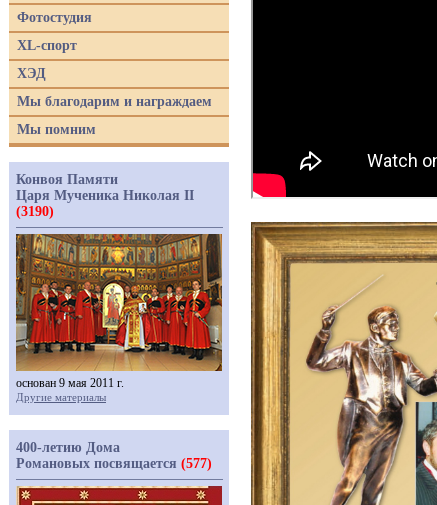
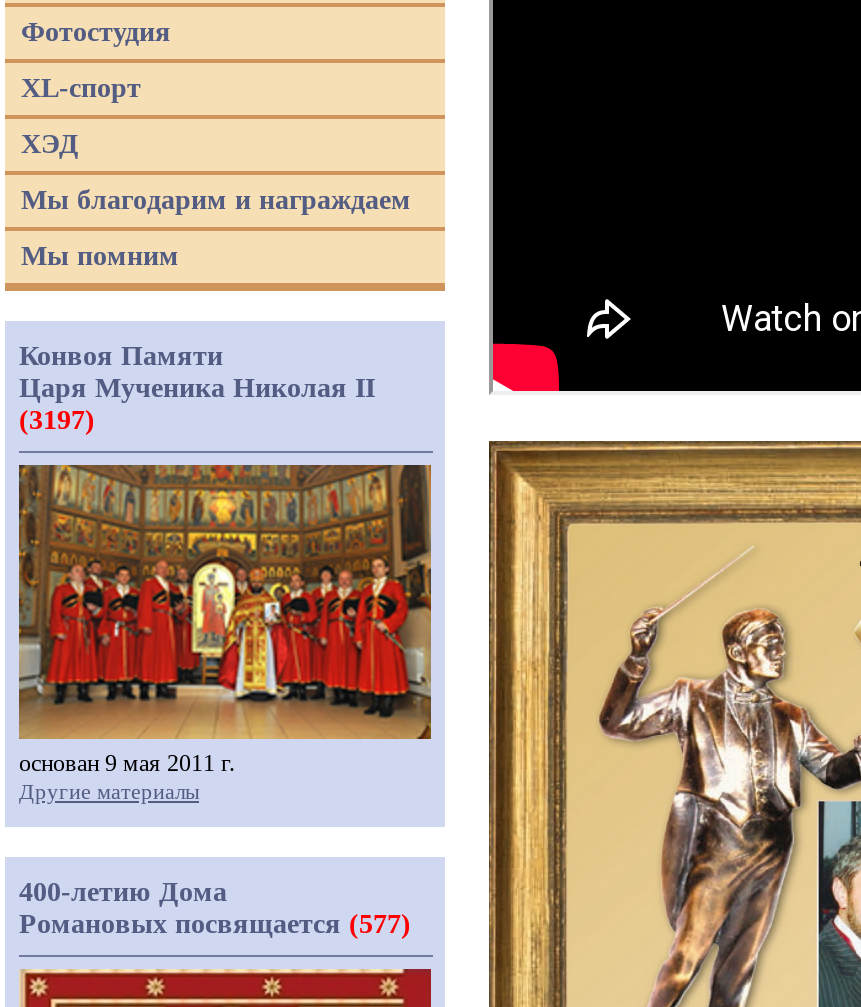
- (3190)
+ (3197)
